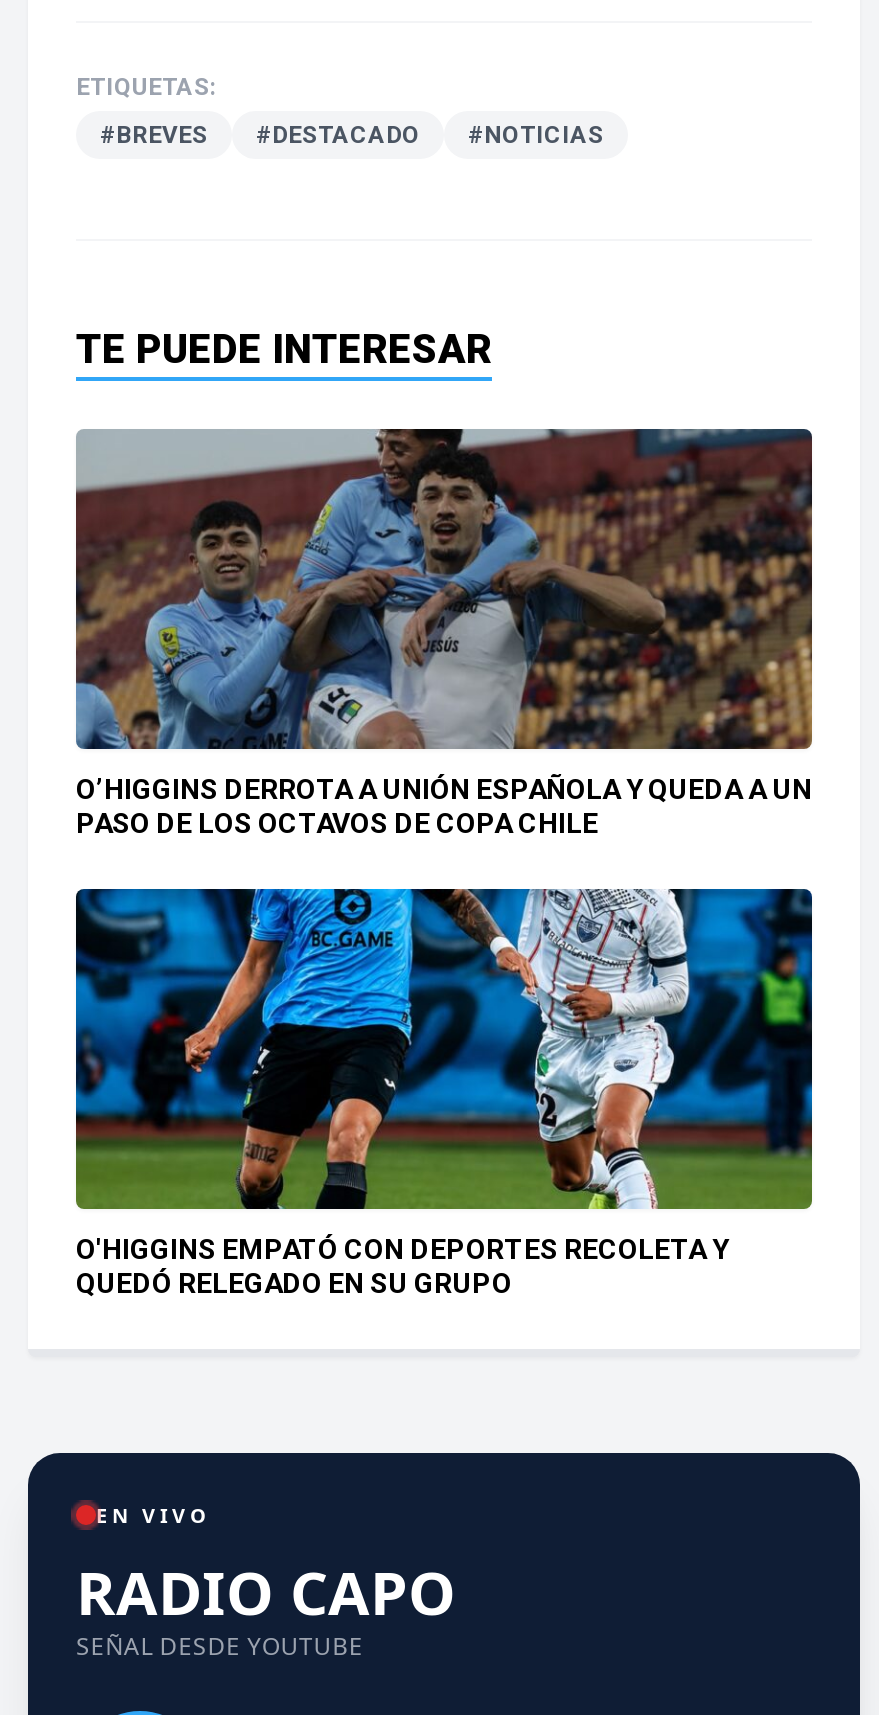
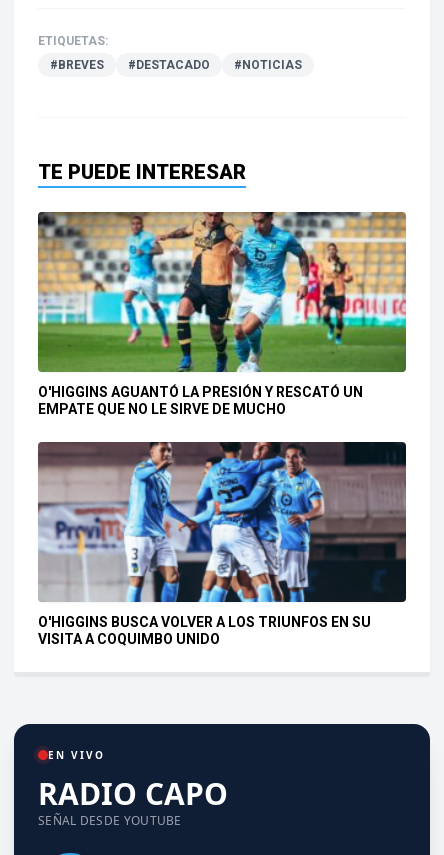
- [image]
- O’HIGGINS DERROTA A UNIÓN ESPAÑOLA Y QUEDA A UN
- PASO DE LOS OCTAVOS DE COPA CHILE
+ [image]
+ O'HIGGINS AGUANTÓ LA PRESIÓN Y RESCATÓ UN
+ EMPATE QUE NO LE SIRVE DE MUCHO

- [image]
- O'HIGGINS EMPATÓ CON DEPORTES RECOLETA Y
- QUEDÓ RELEGADO EN SU GRUPO
+ [image]
+ O'HIGGINS BUSCA VOLVER A LOS TRIUNFOS EN SU
+ VISITA A COQUIMBO UNIDO
